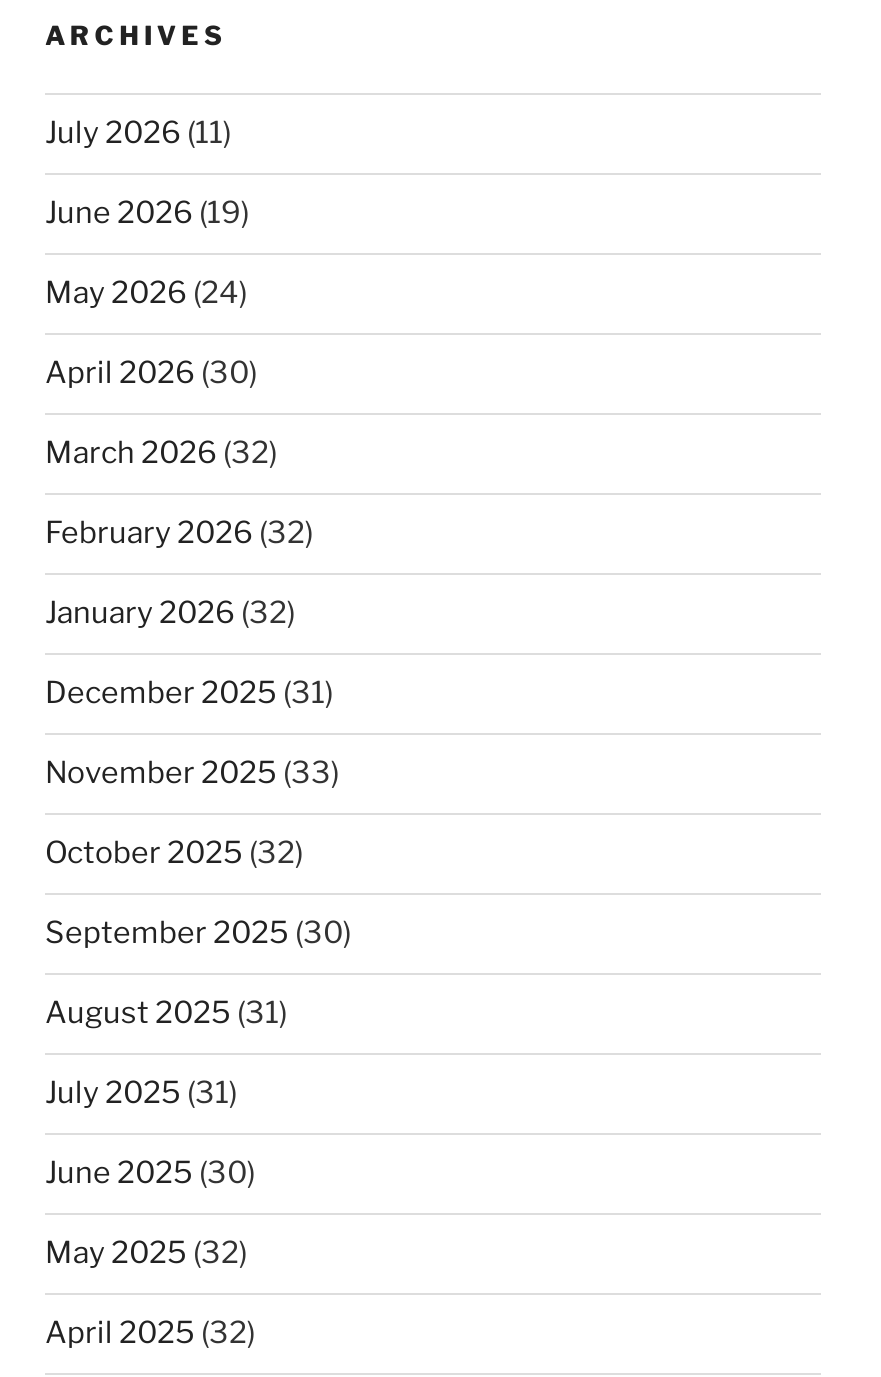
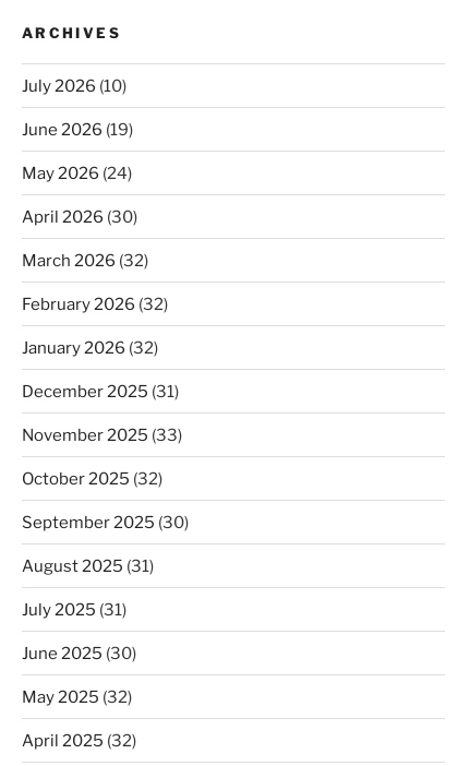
- July 2026 (11)
+ July 2026 (10)
